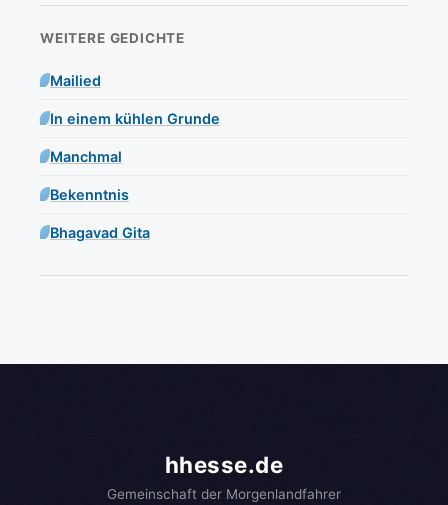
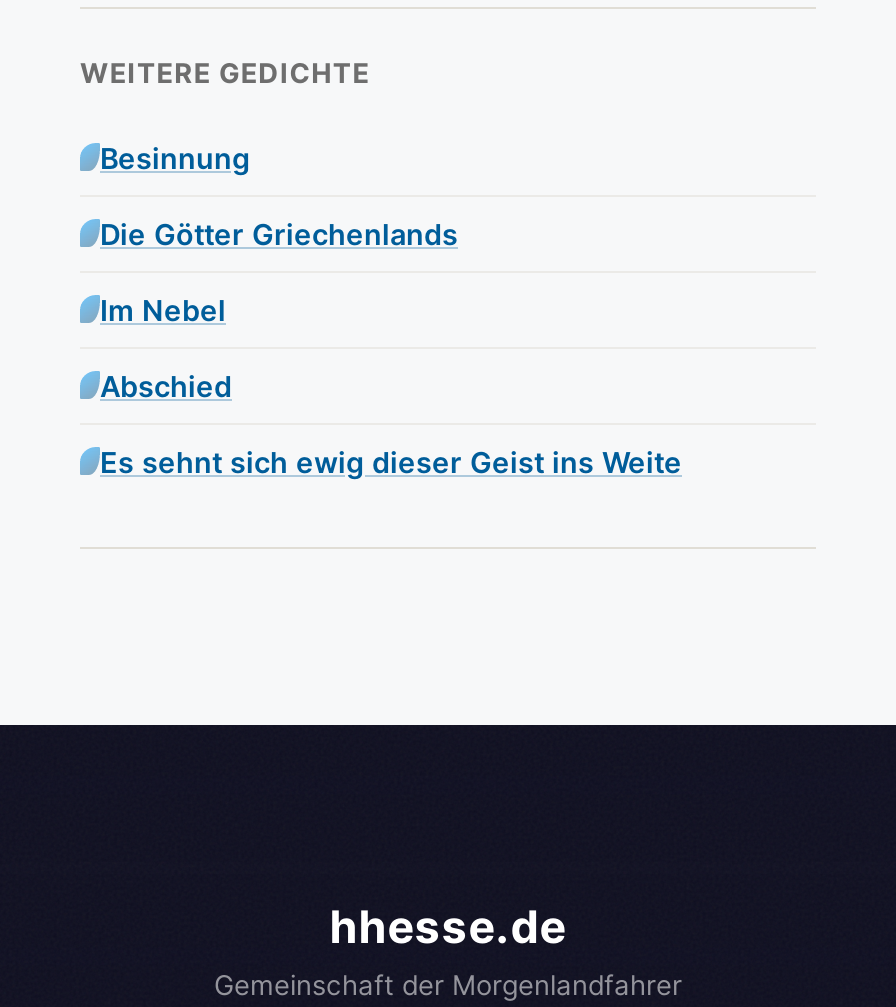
- Mailied
+ Besinnung

- In einem kühlen Grunde
+ Die Götter Griechenlands

- Manchmal
+ Im Nebel

- Bekenntnis
+ Abschied

- Bhagavad Gita
+ Es sehnt sich ewig dieser Geist ins Weite
